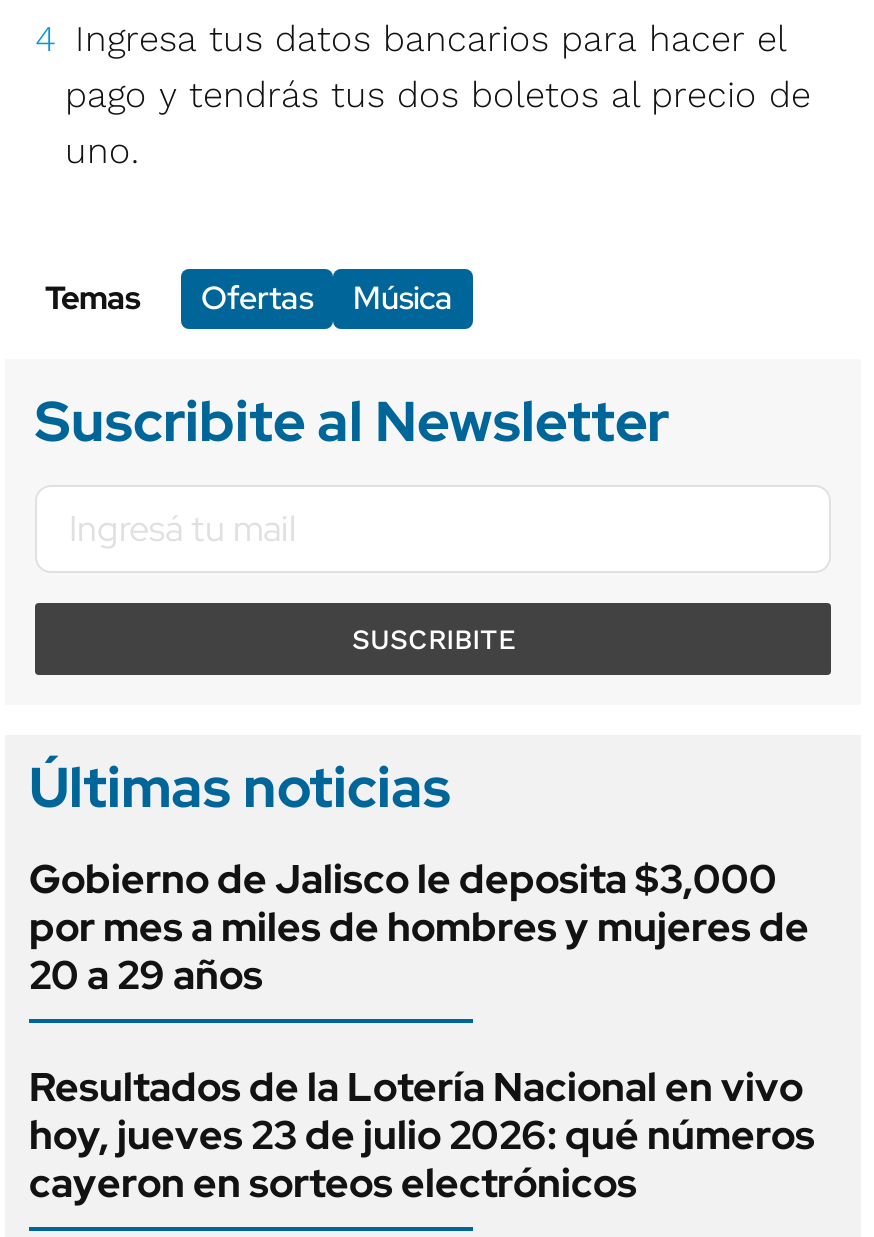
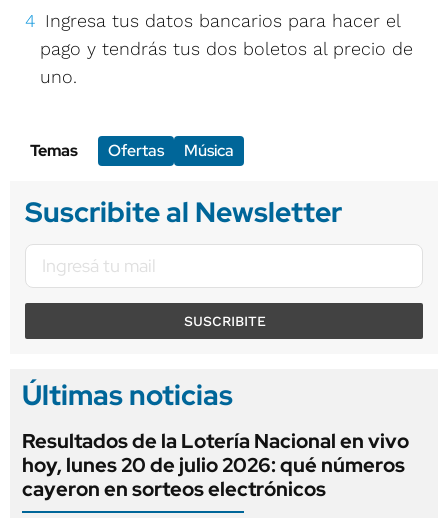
- Gobierno de Jalisco le deposita $3,000
- por mes a miles de hombres y mujeres de
- 20 a 29 años

- hoy, jueves 23 de julio 2026: qué números
+ hoy, lunes 20 de julio 2026: qué números
